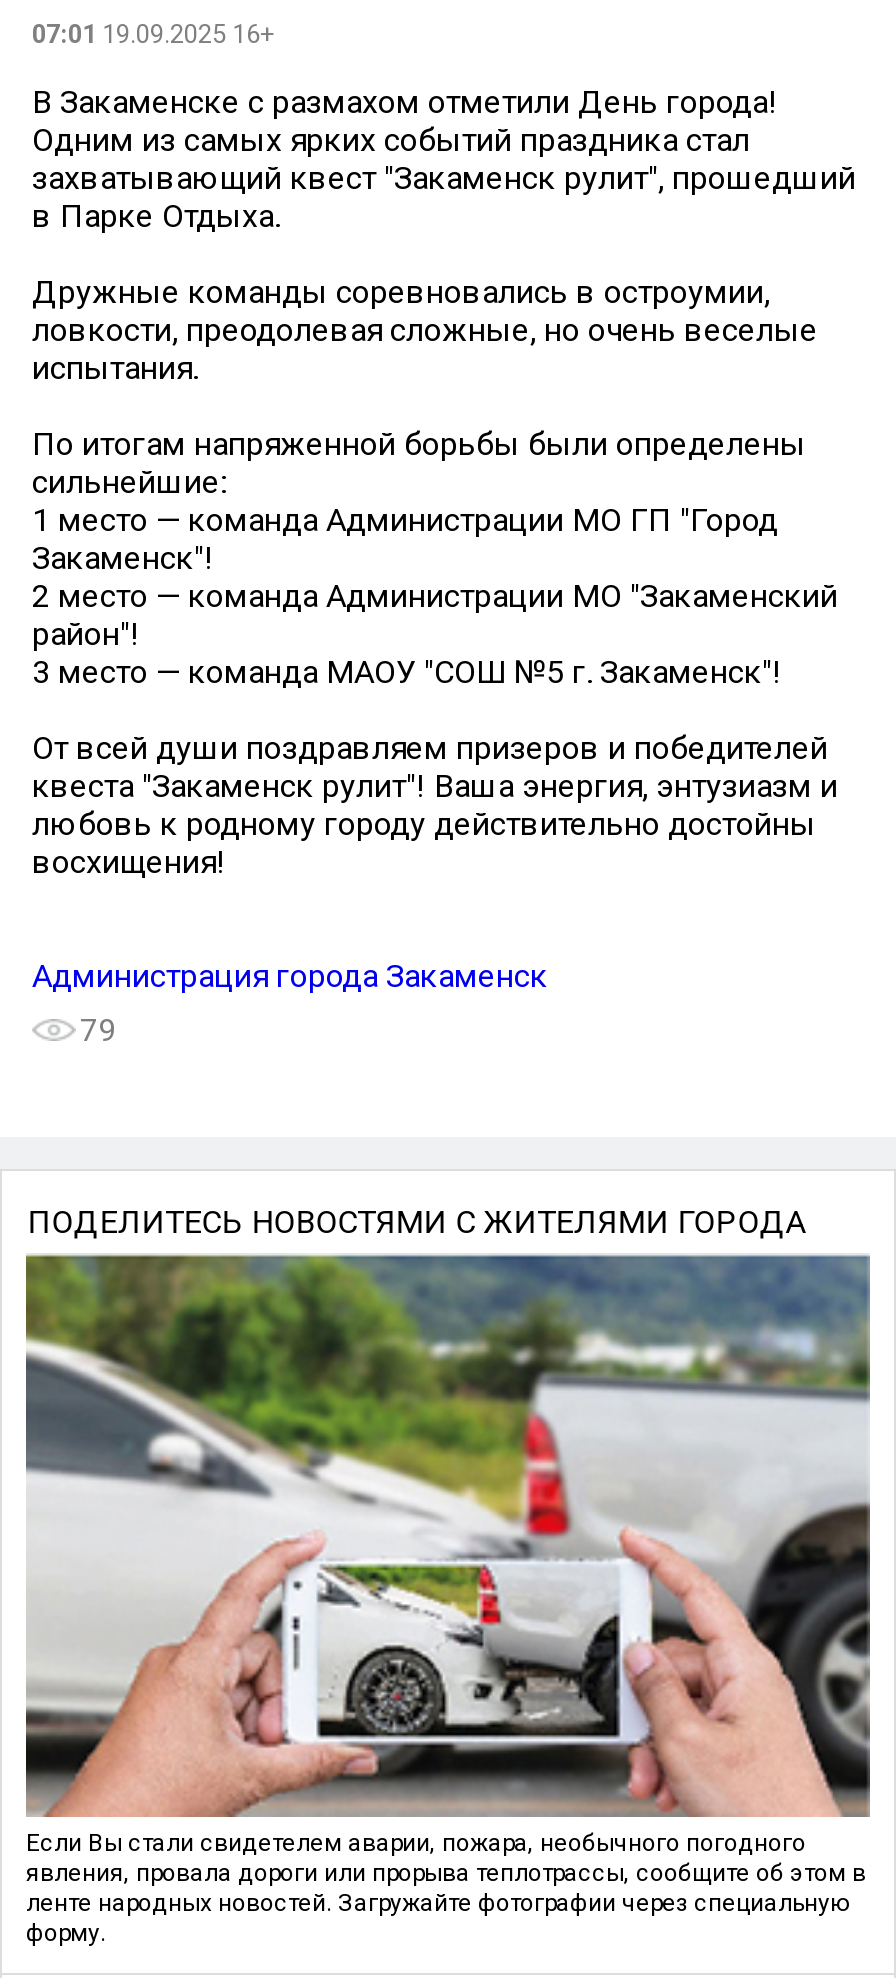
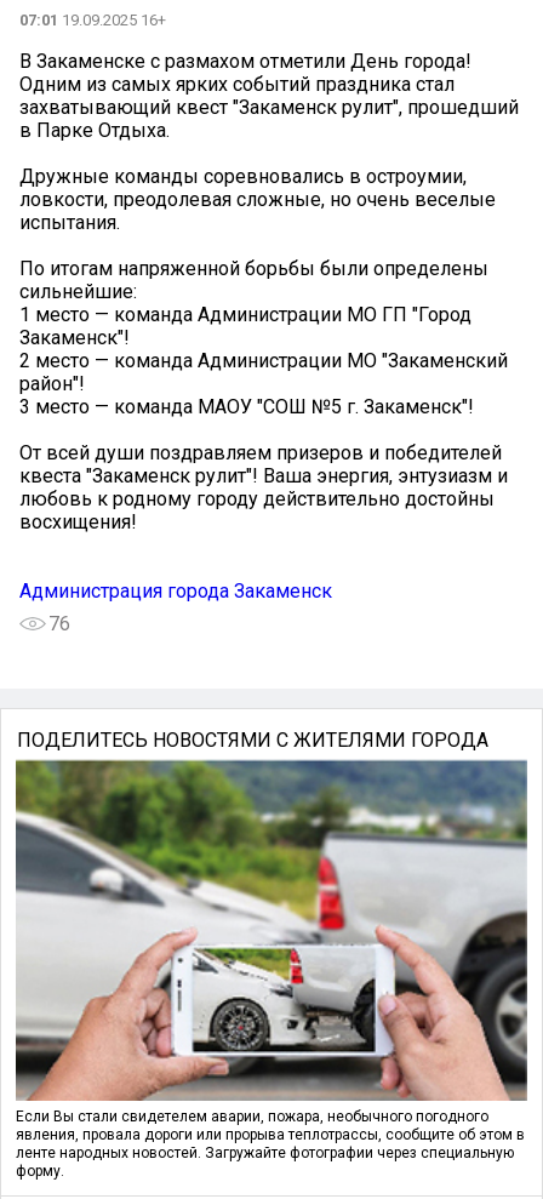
- 79
+ 76
